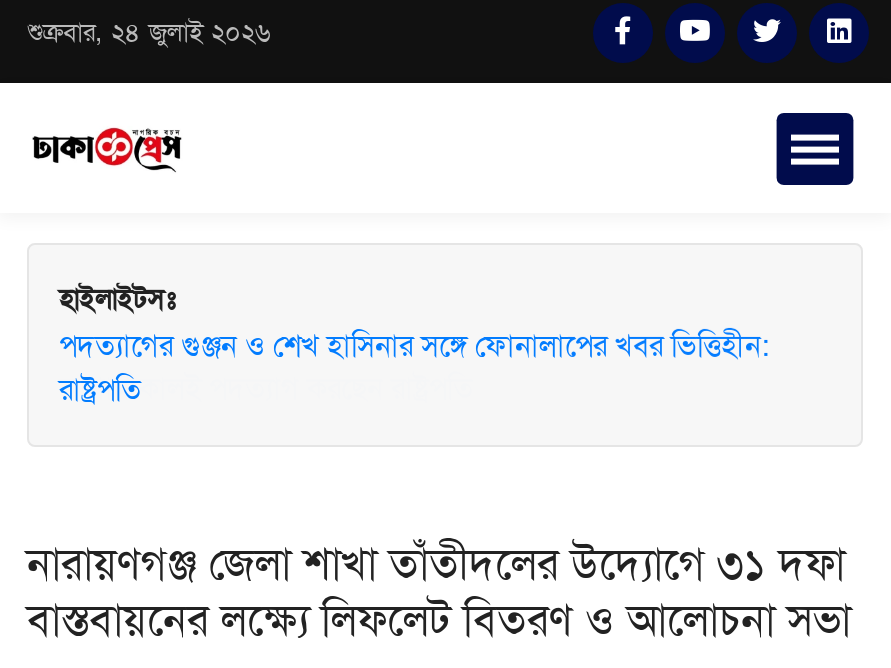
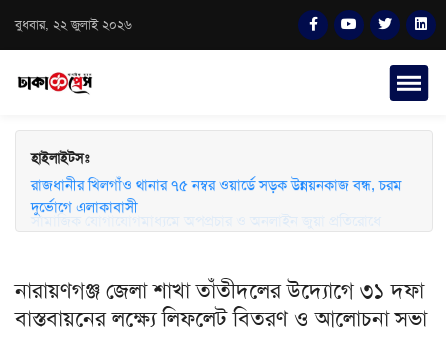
- শুক্রবার, ২৪ জুলাই ২০২৬
+ বুধবার, ২২ জুলাই ২০২৬

- পদত্যাগের গুঞ্জন ও শেখ হাসিনার সঙ্গে ফোনালাপের খবর ভিত্তিহীন:
- রাষ্ট্রপতি
+ রাজধানীর খিলগাঁও থানার ৭৫ নম্বর ওয়ার্ডে সড়ক উন্নয়নকাজ বন্ধ, চরম
+ দুর্ভোগে এলাকাবাসী
